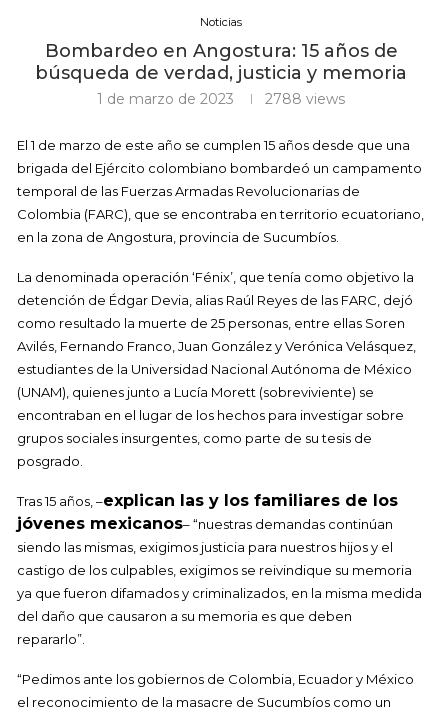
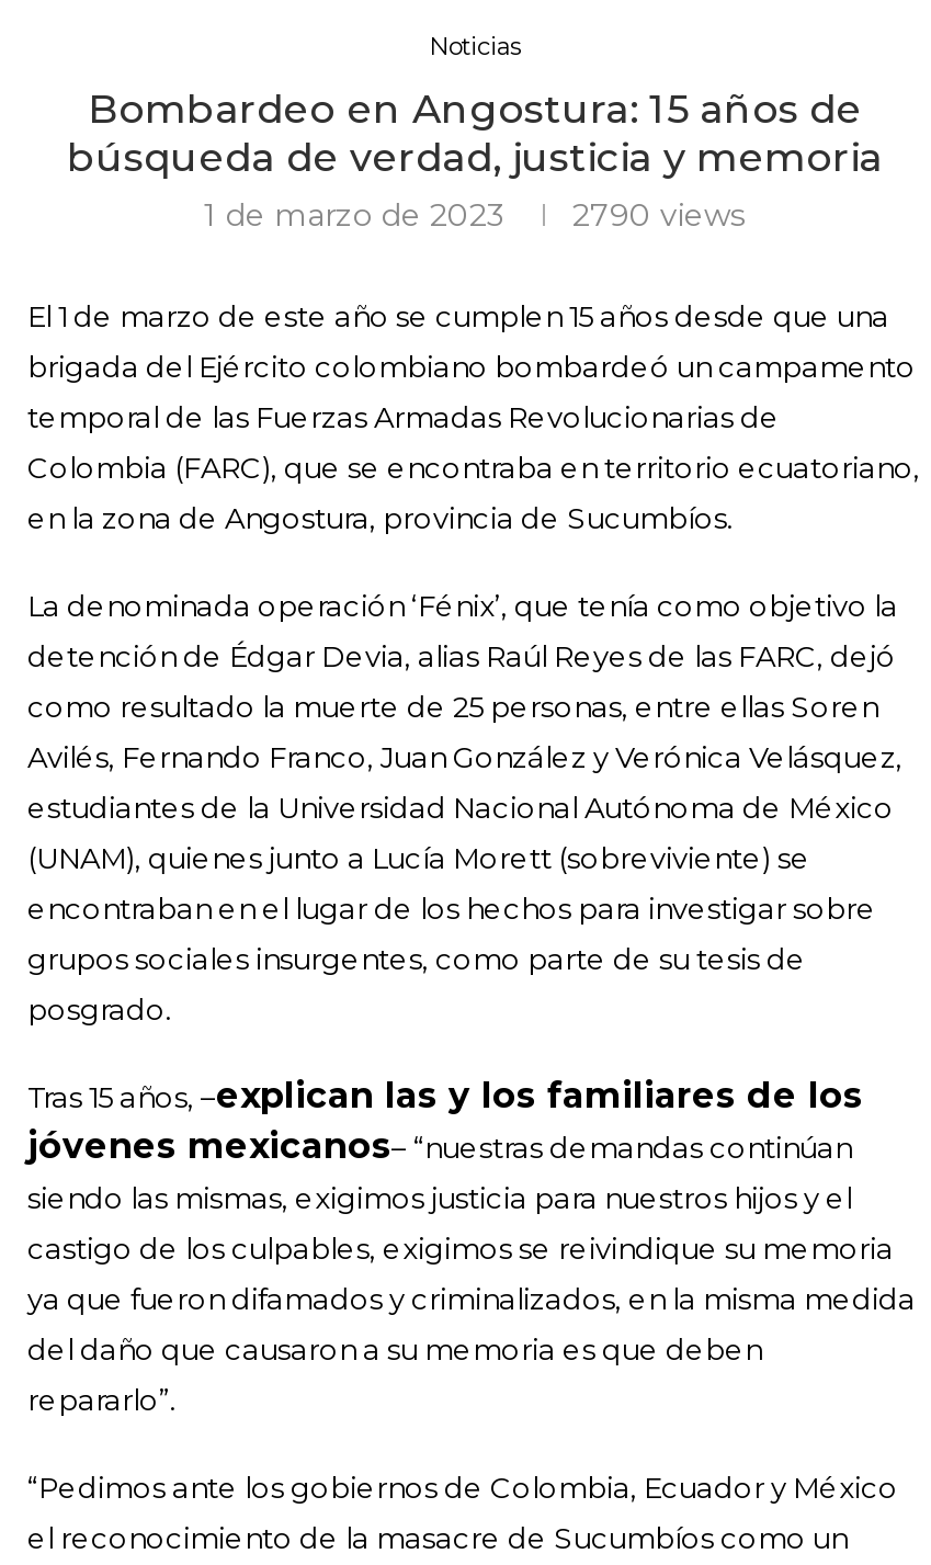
- 1 de marzo de 2023 2788 views
+ 1 de marzo de 2023 2790 views
